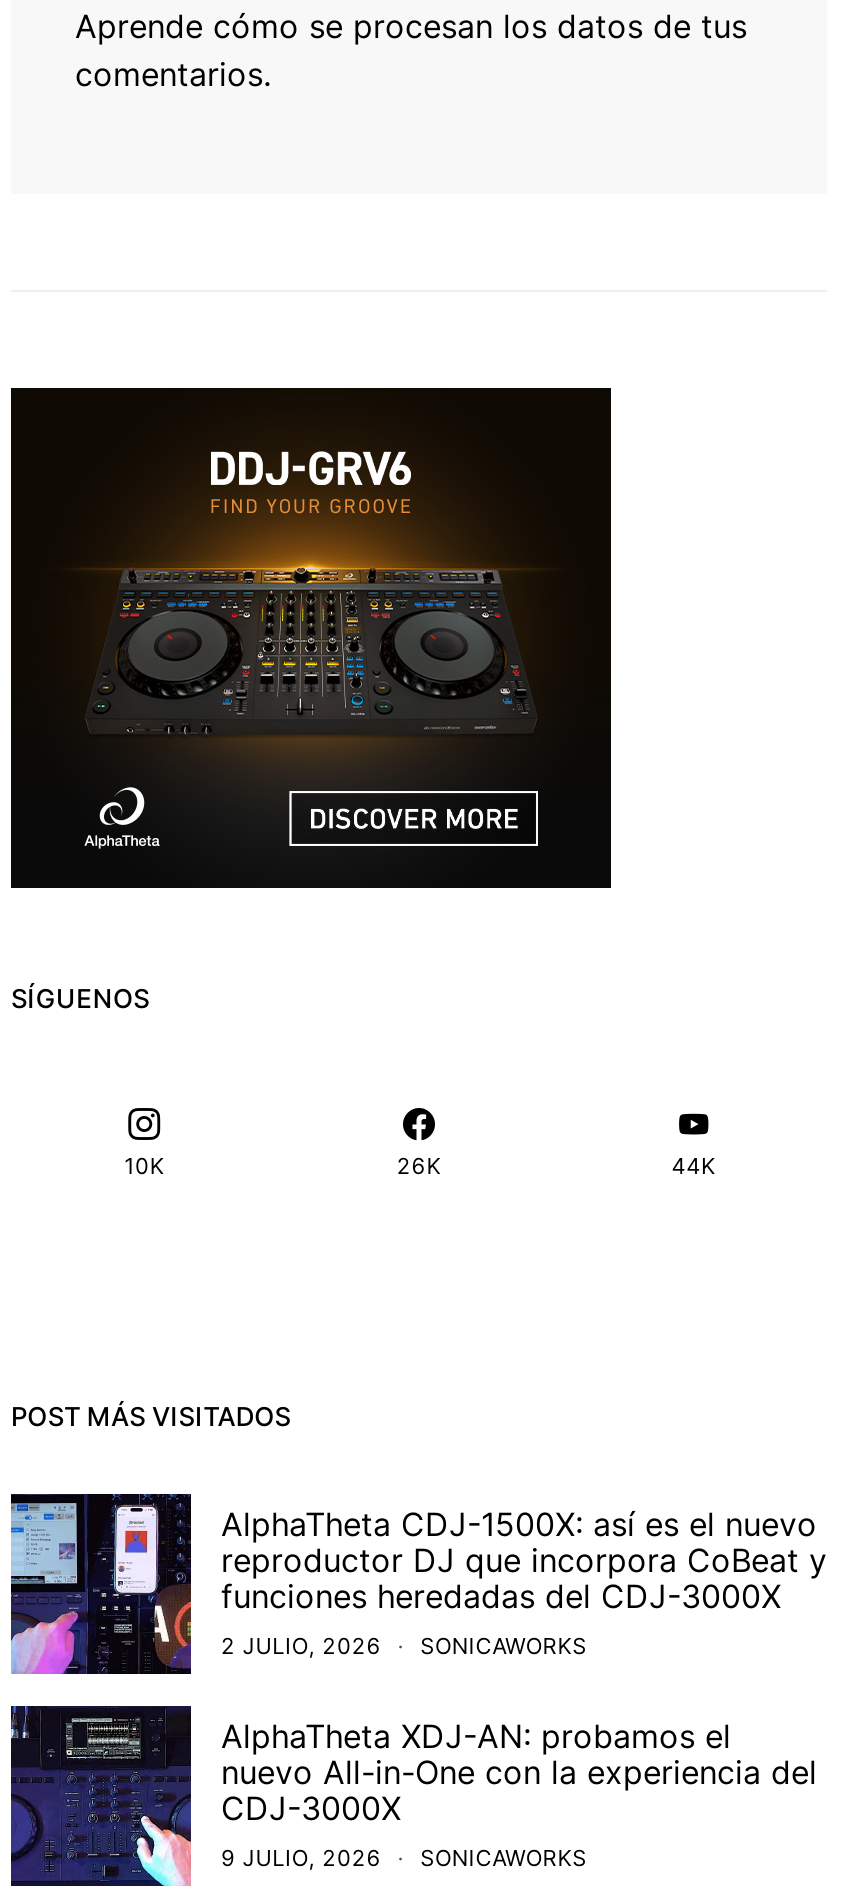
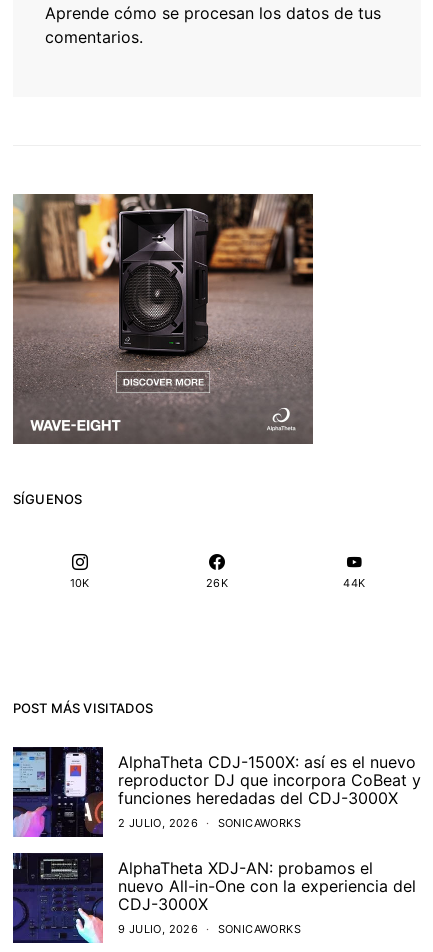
- [image]
+ [image]
